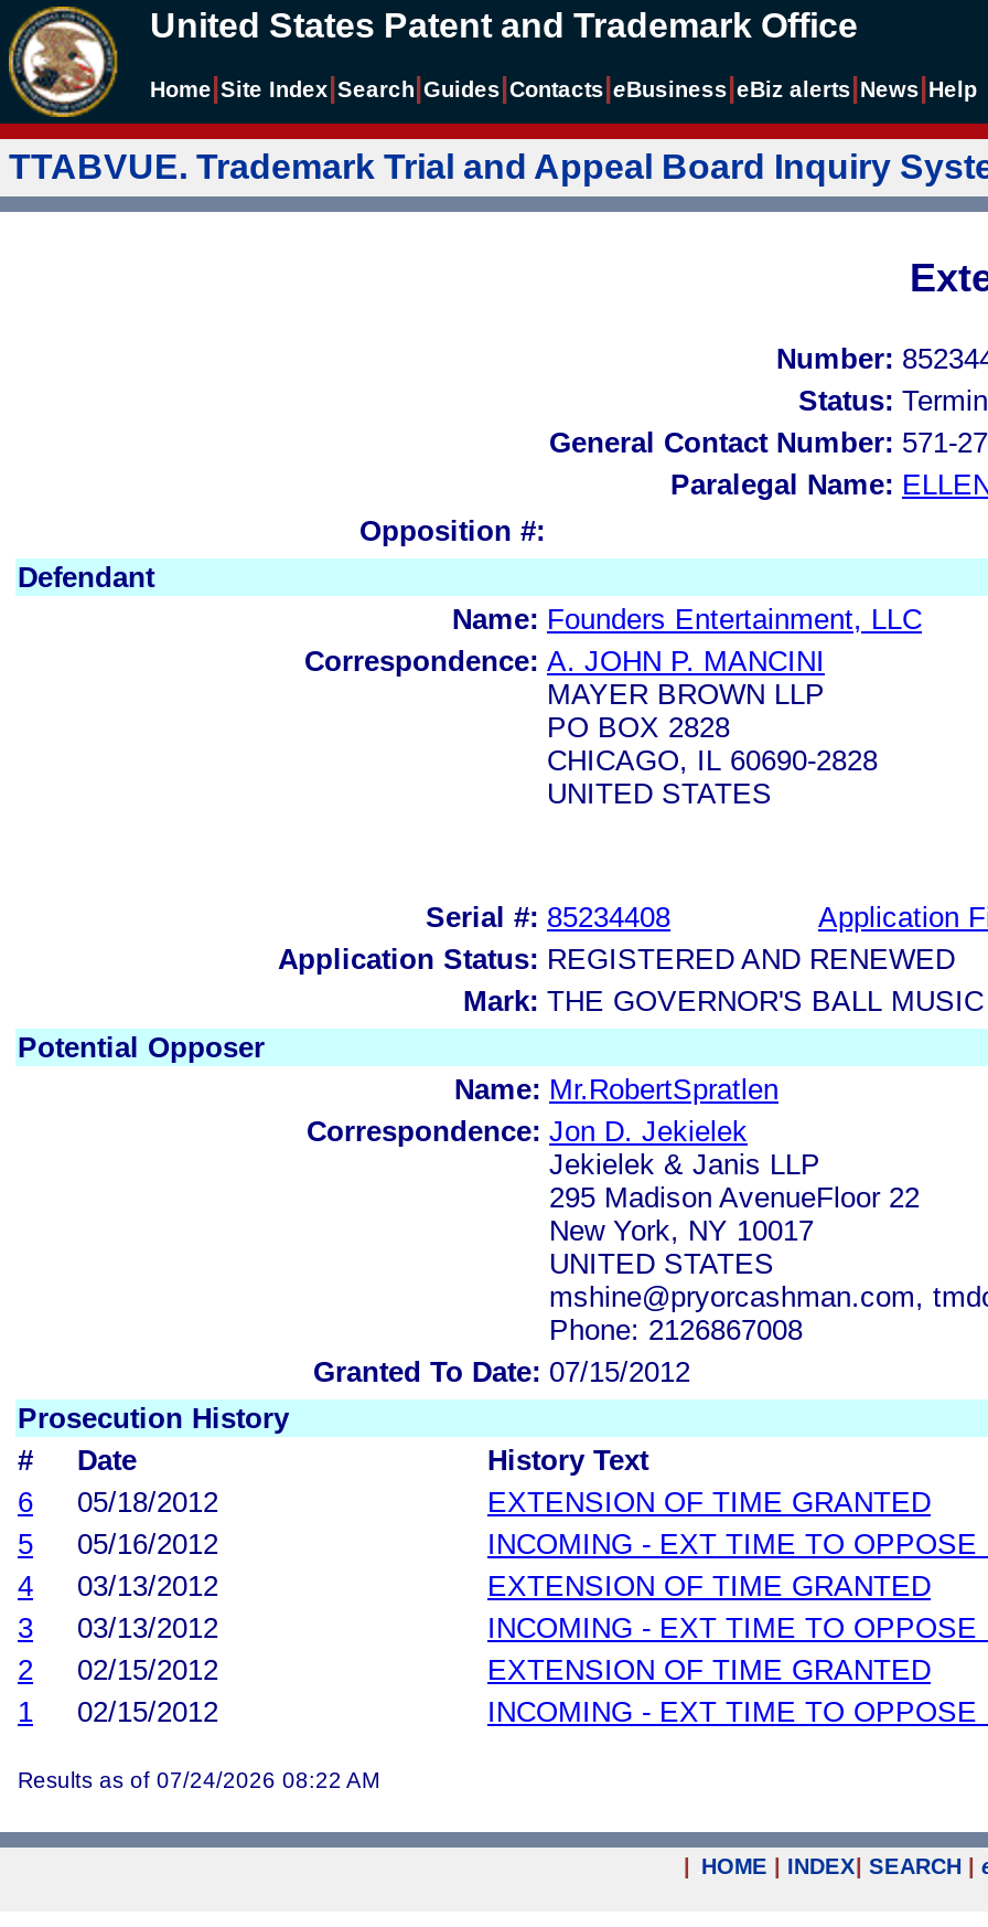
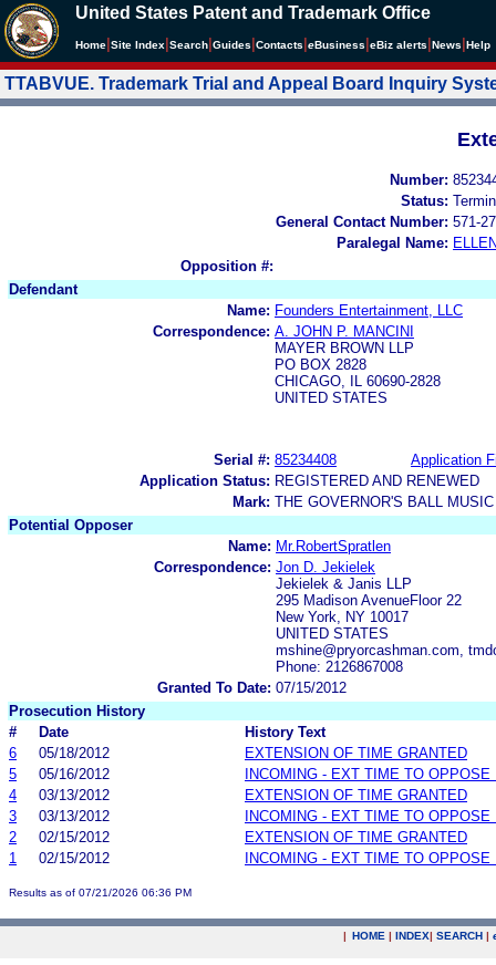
- Results as of 07/24/2026 08:22 AM
+ Results as of 07/21/2026 06:36 PM
